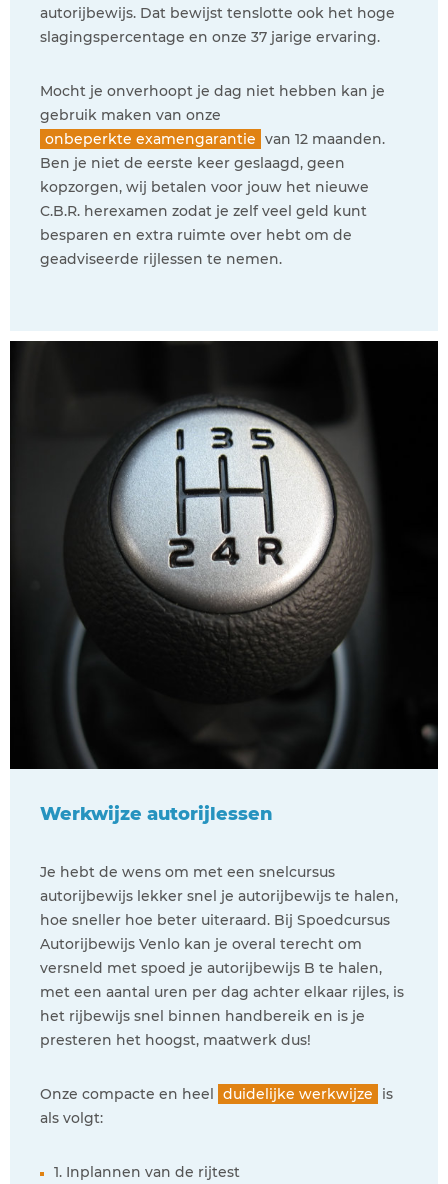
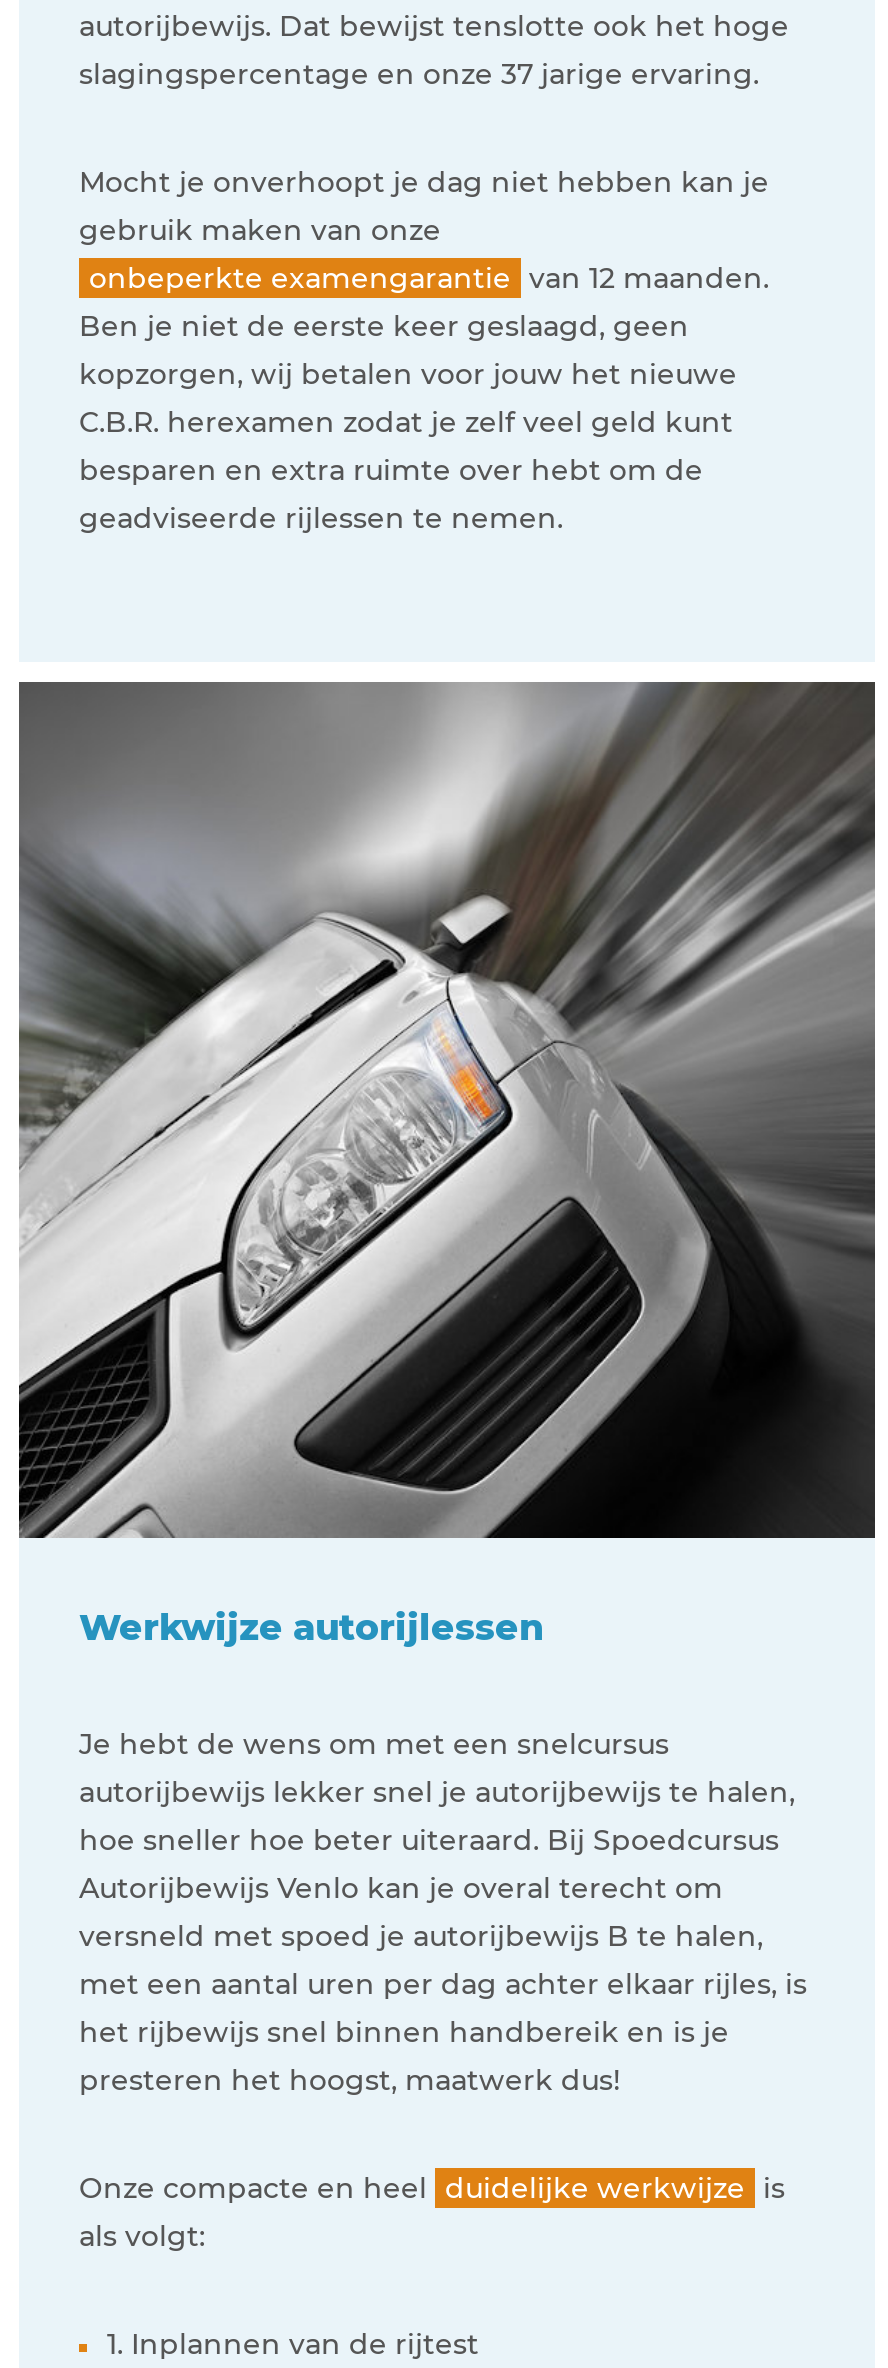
- [image]
+ [image]
